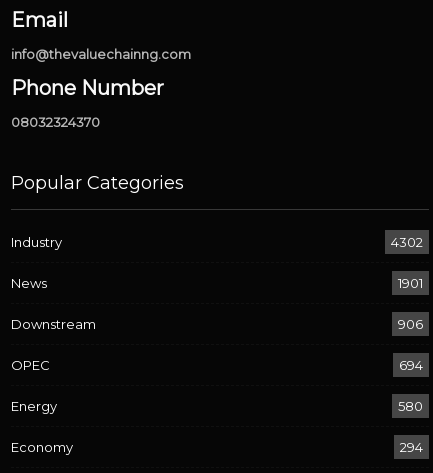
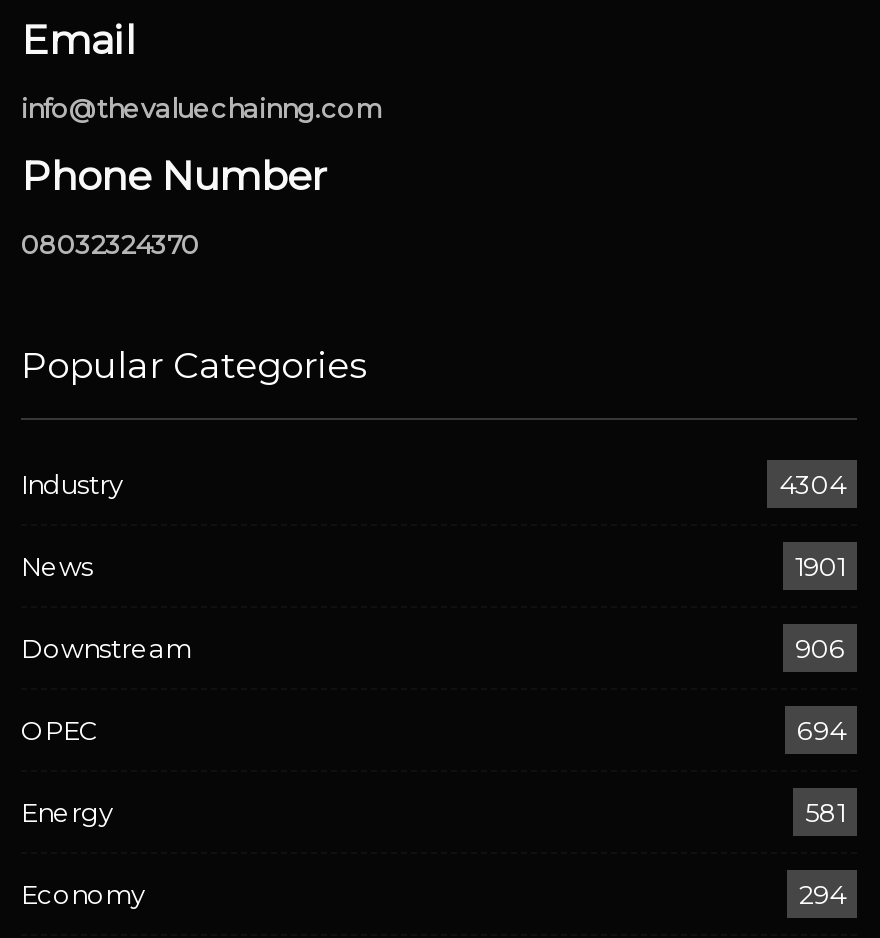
- 4302
+ 4304

- 580
+ 581
